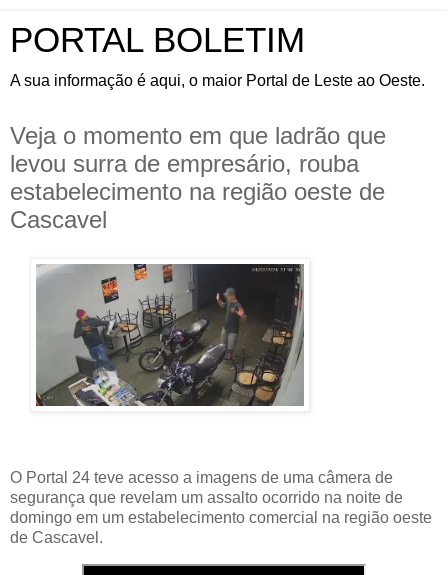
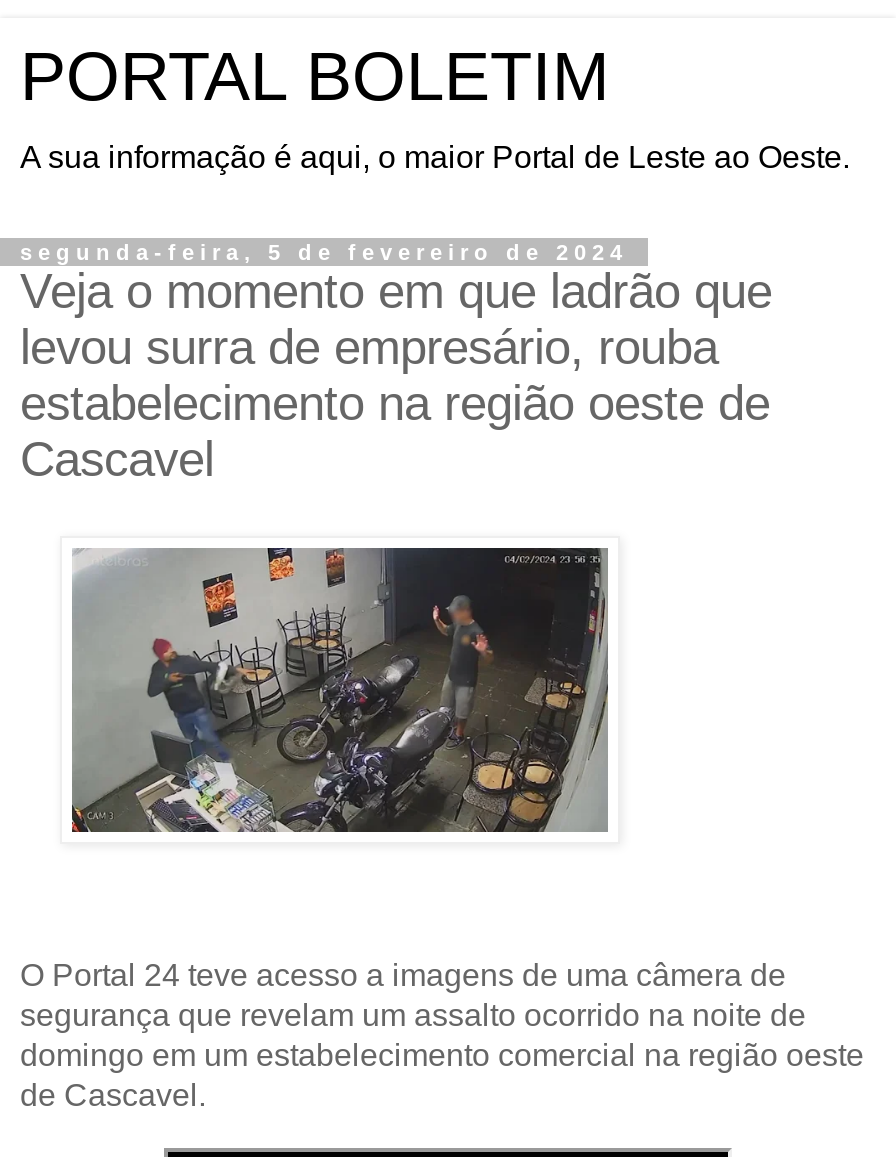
+ segunda-feira, 5 de fevereiro de 2024
